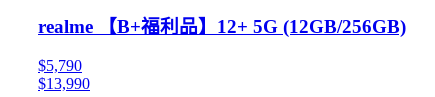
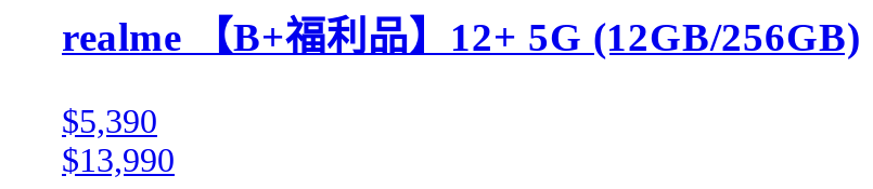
- $5,790
+ $5,390
